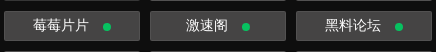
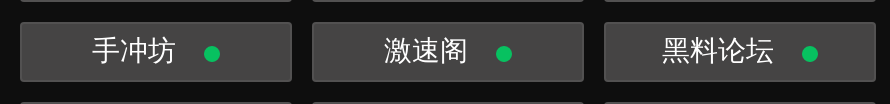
- 莓莓片片
+ 手冲坊
